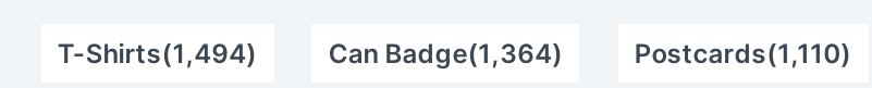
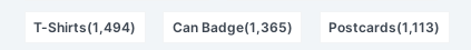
- Can Badge(1,364)
- Postcards(1,110)
+ Can Badge(1,365)
+ Postcards(1,113)
